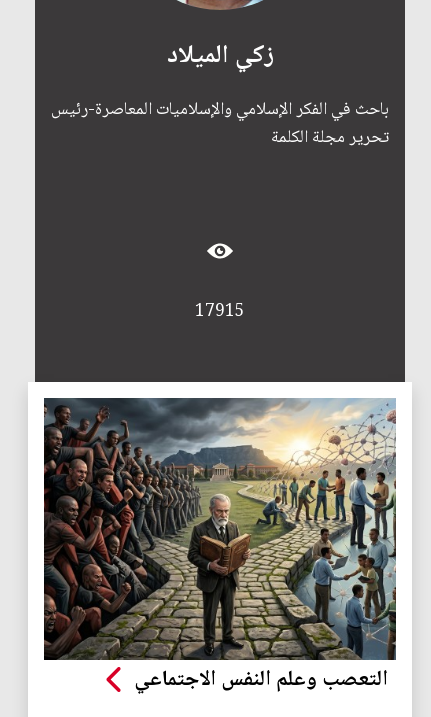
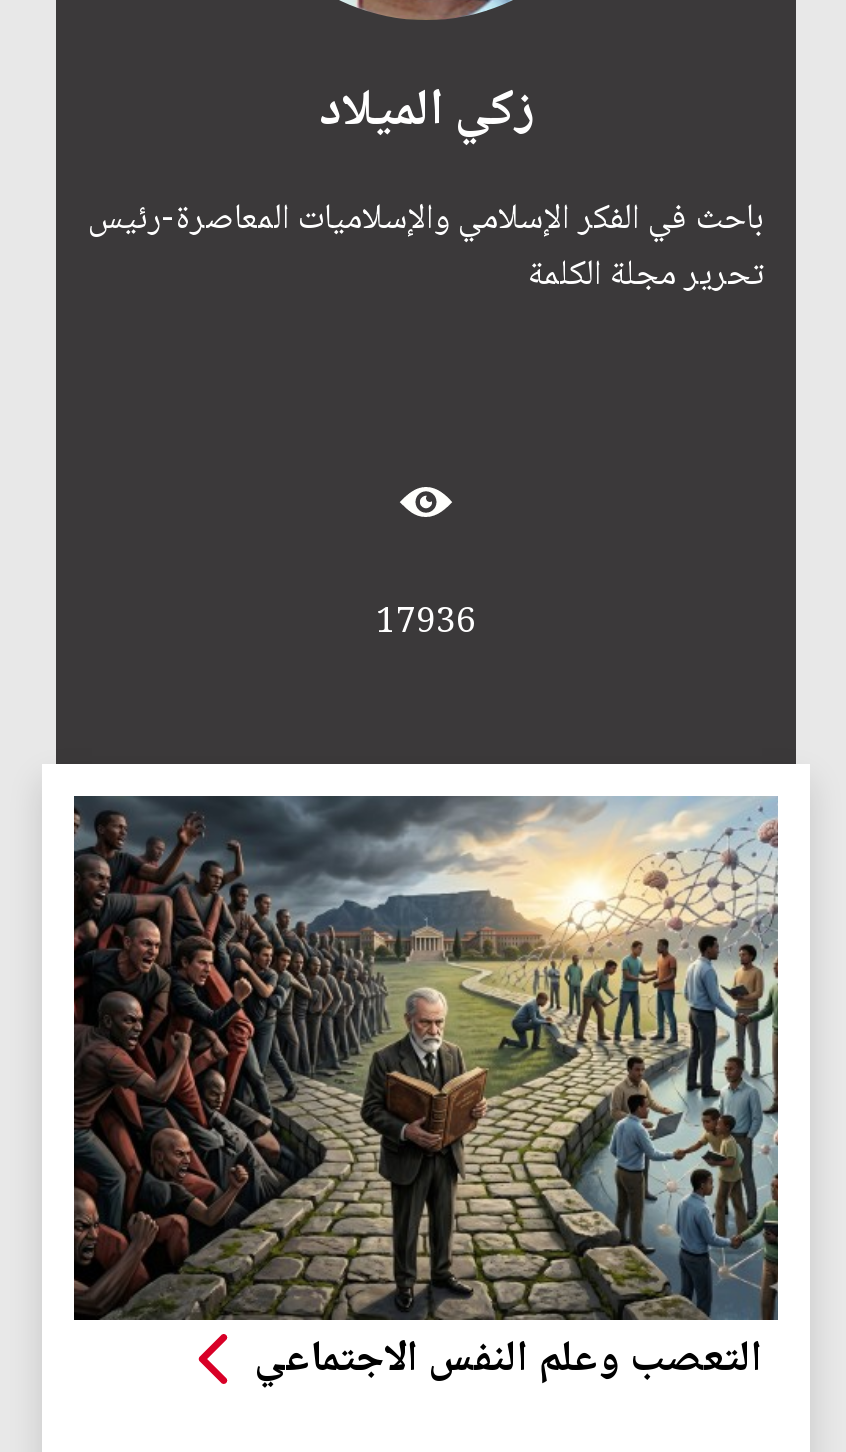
- 17915
+ 17936
